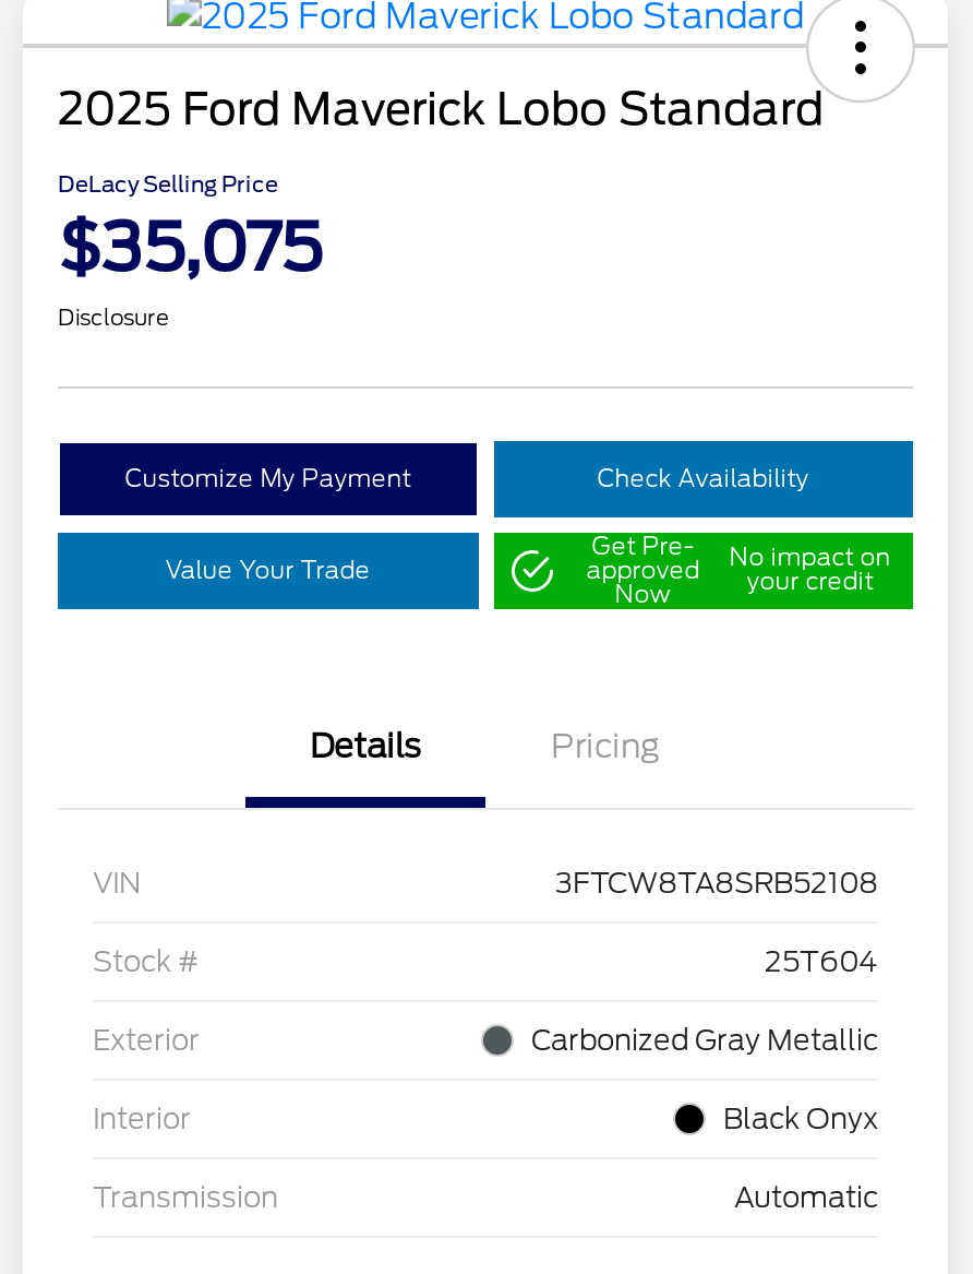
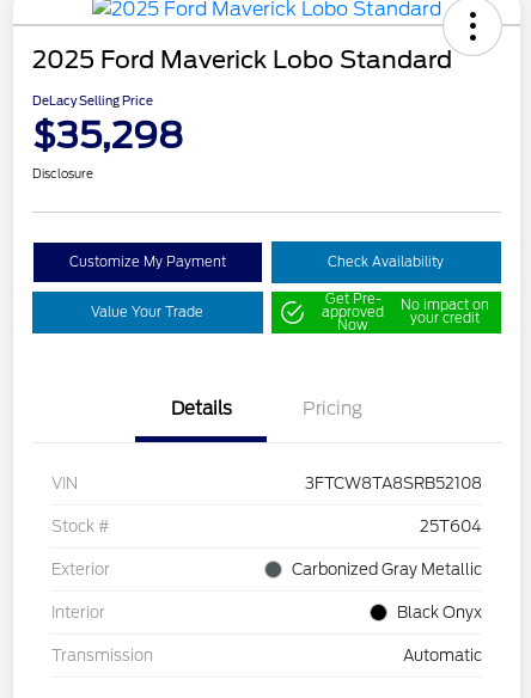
- $35,075
+ $35,298
